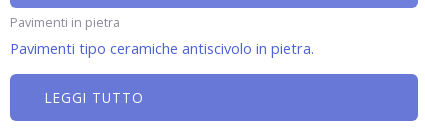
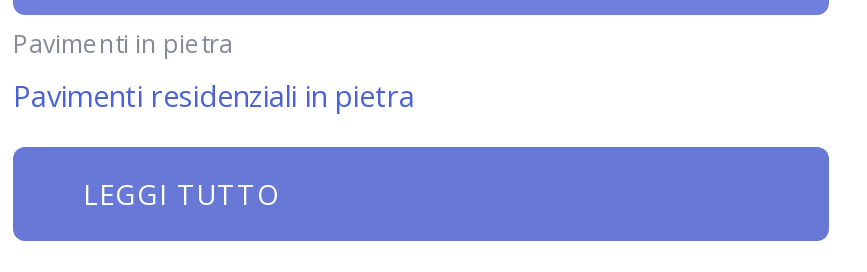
- Pavimenti tipo ceramiche antiscivolo in pietra.
+ Pavimenti residenziali in pietra
